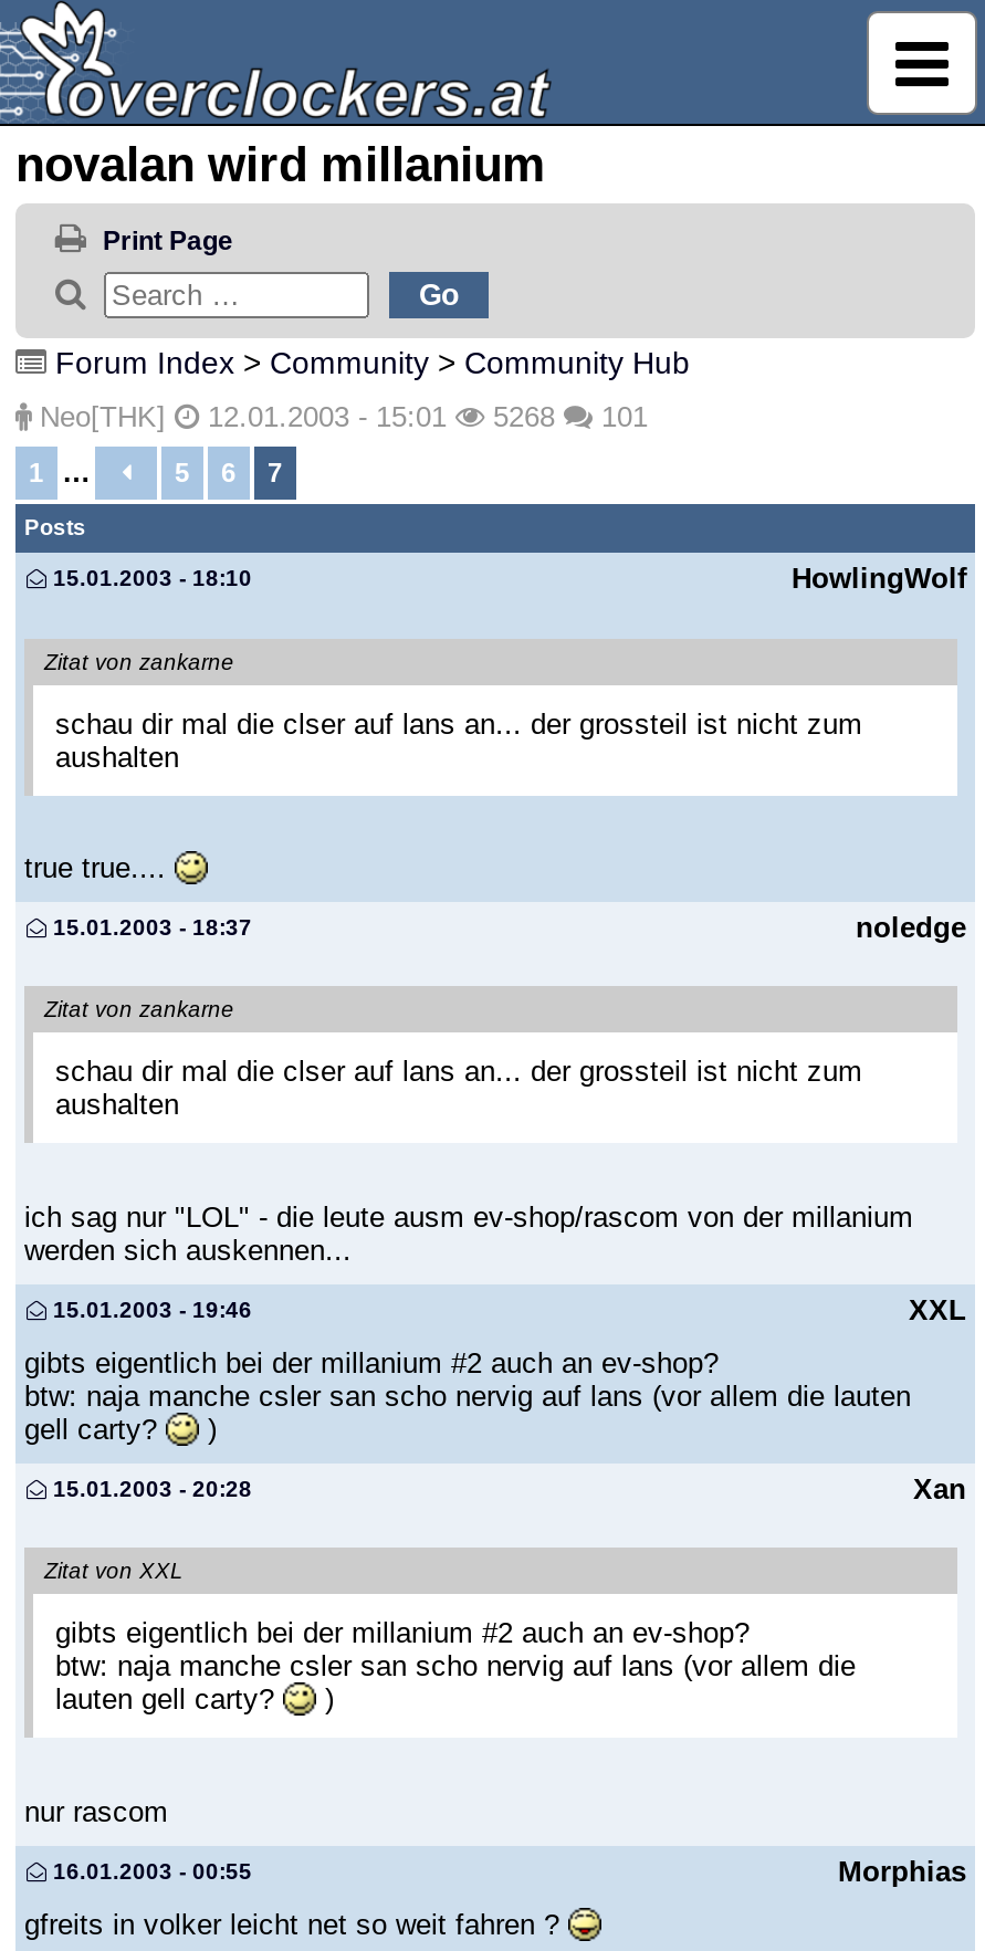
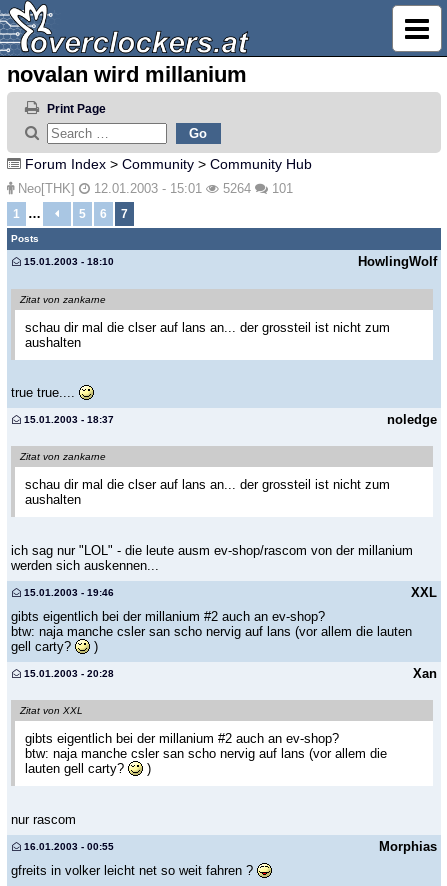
- Neo[THK] 12.01.2003 - 15:01 5268 101
+ Neo[THK] 12.01.2003 - 15:01 5264 101
